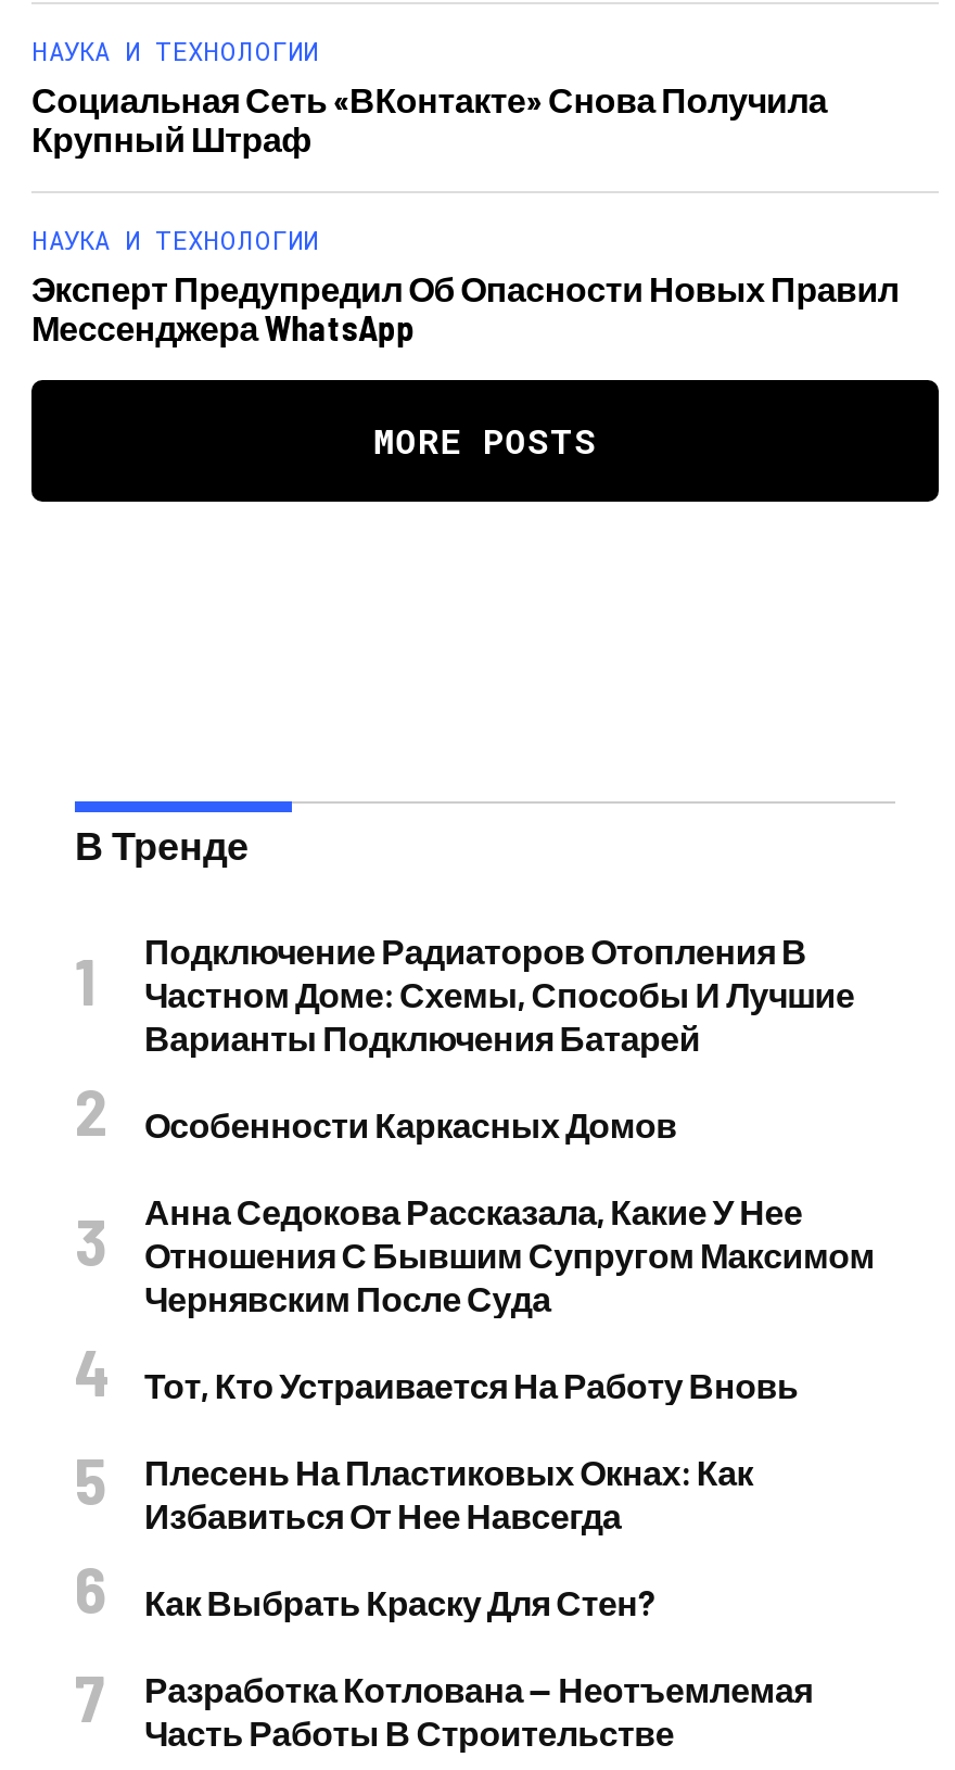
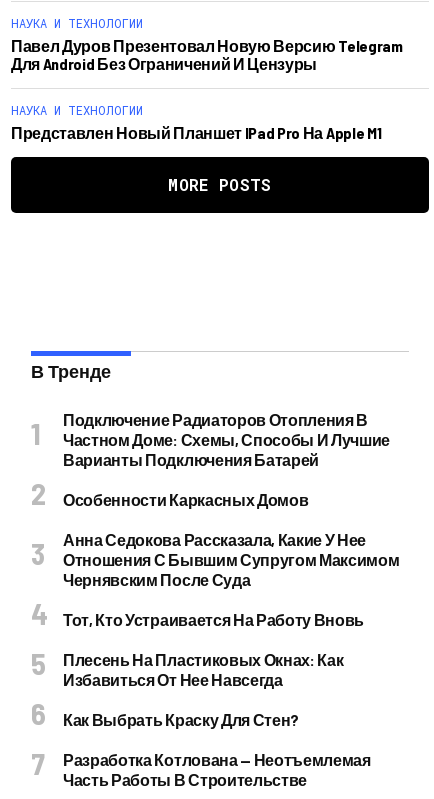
- Социальная Сеть «ВКонтакте» Снова Получила
- Крупный Штраф
+ Павел Дуров Презентовал Новую Версию Telegram
+ Для Android Без Ограничений И Цензуры

- Эксперт Предупредил Об Опасности Новых Правил
- Мессенджера WhatsApp
+ Представлен Новый Планшет IPad Pro На Apple M1
